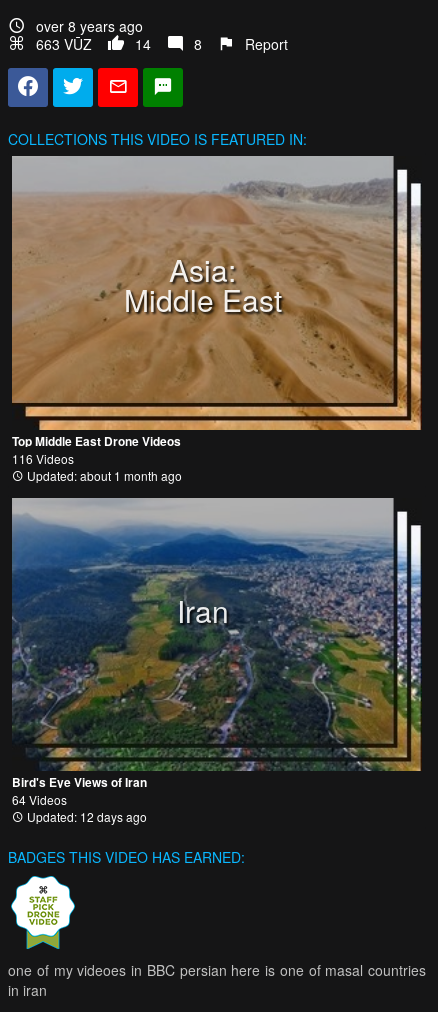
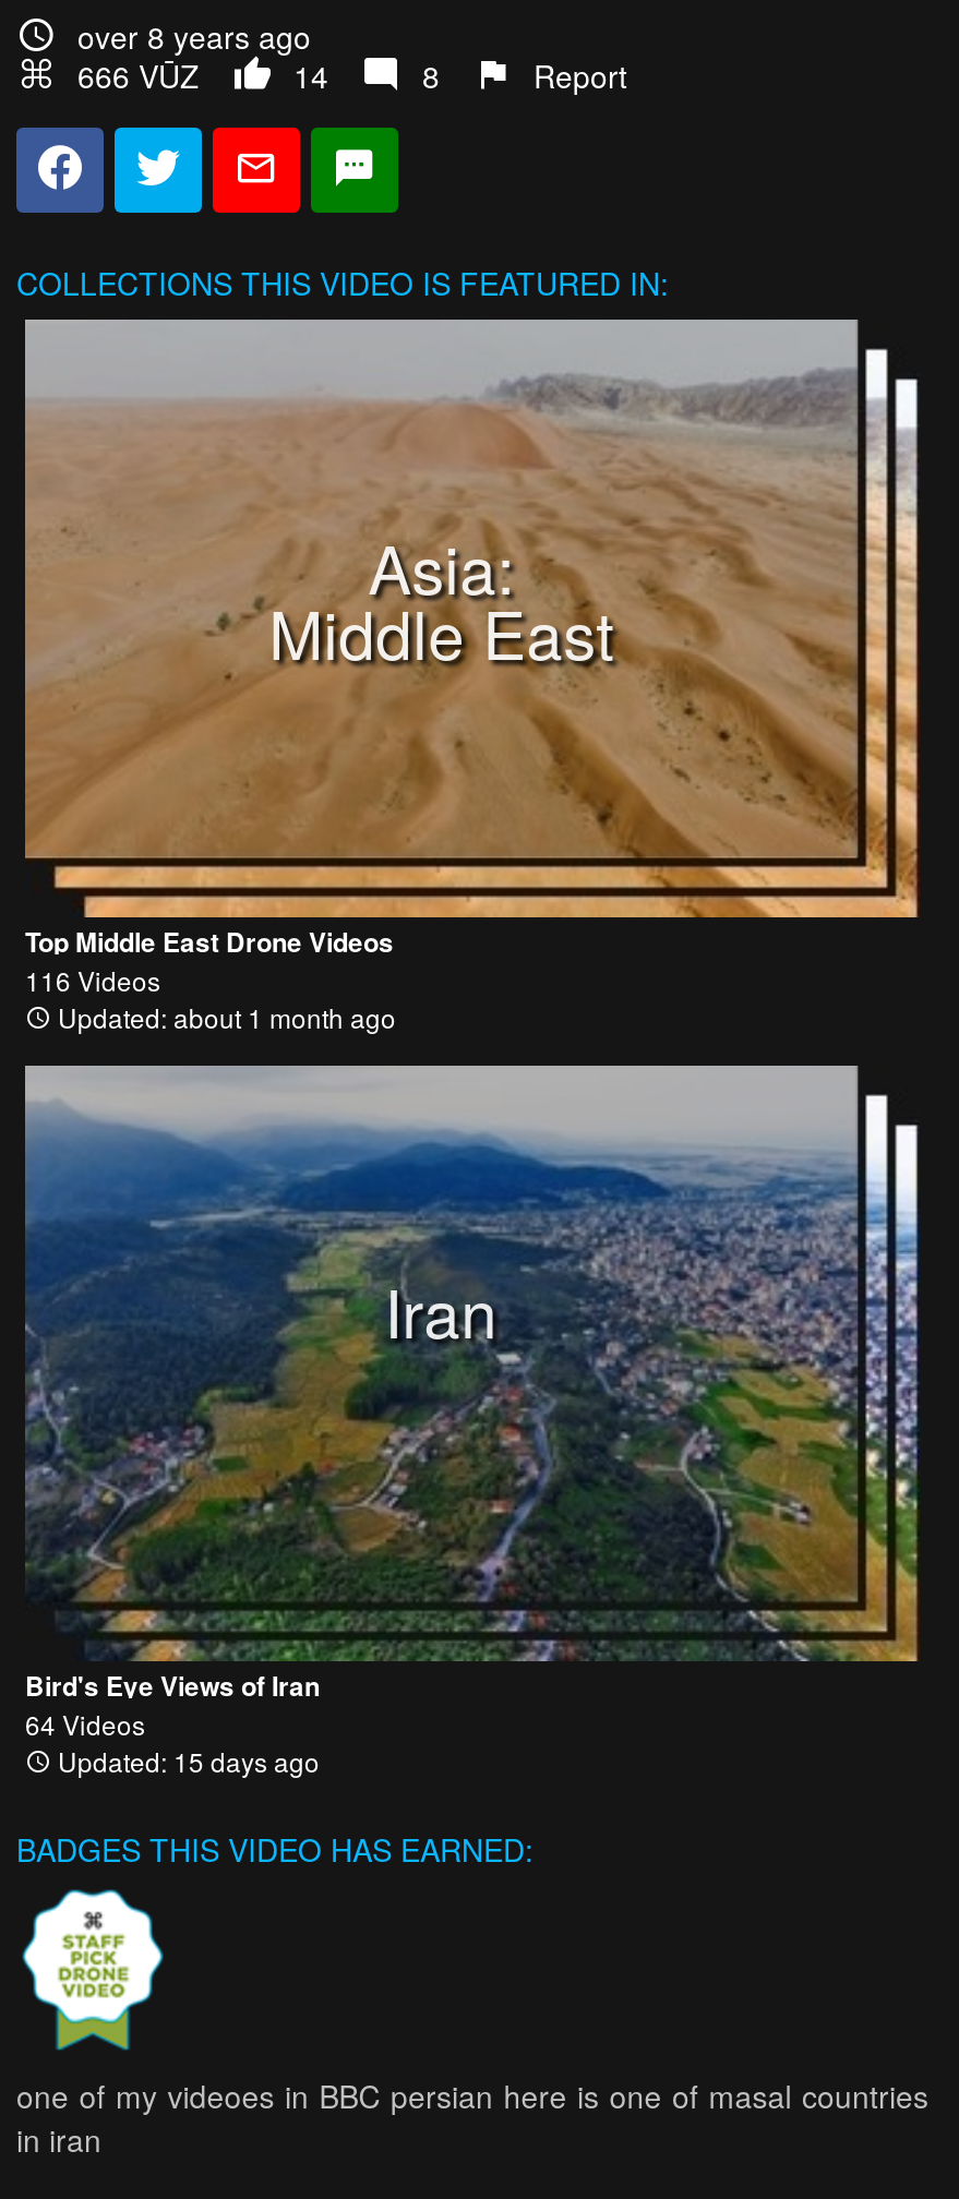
- 663 VŪZ
+ 666 VŪZ

- Updated: 12 days ago
+ Updated: 15 days ago
